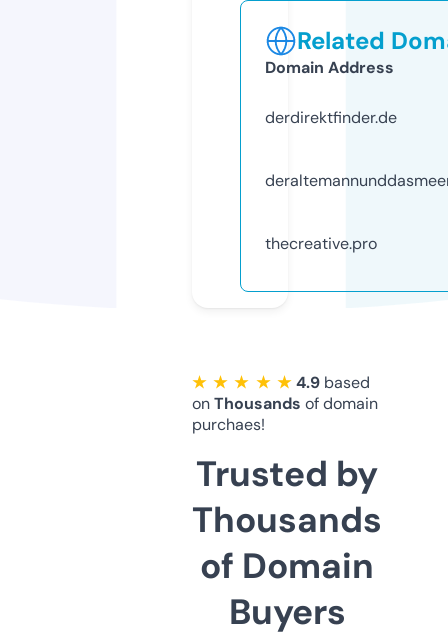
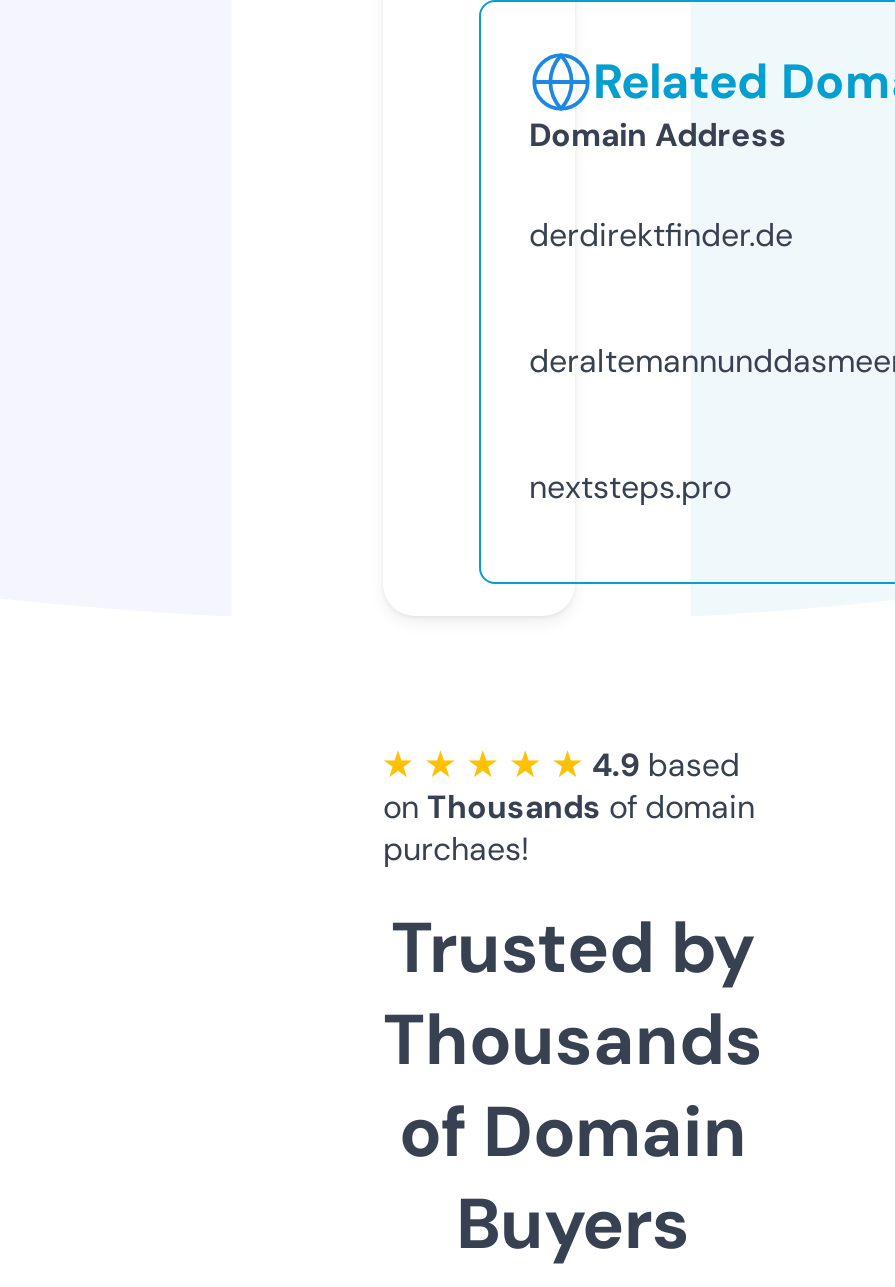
- thecreative.pro
+ nextsteps.pro
